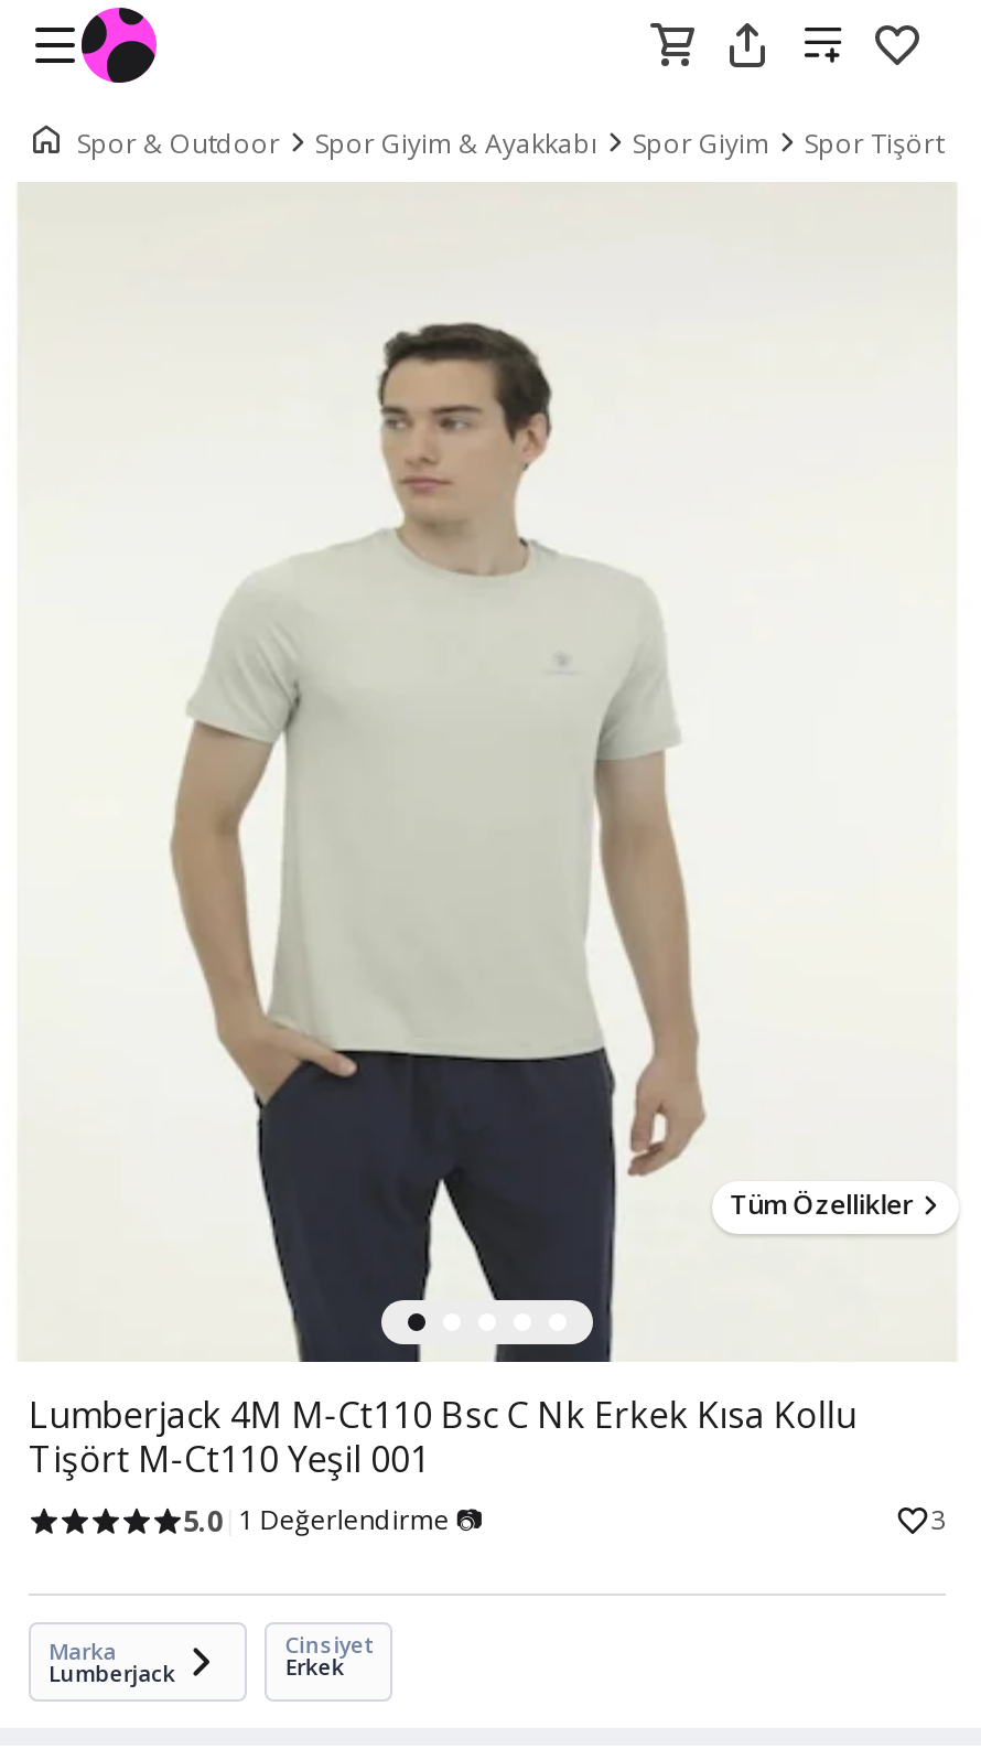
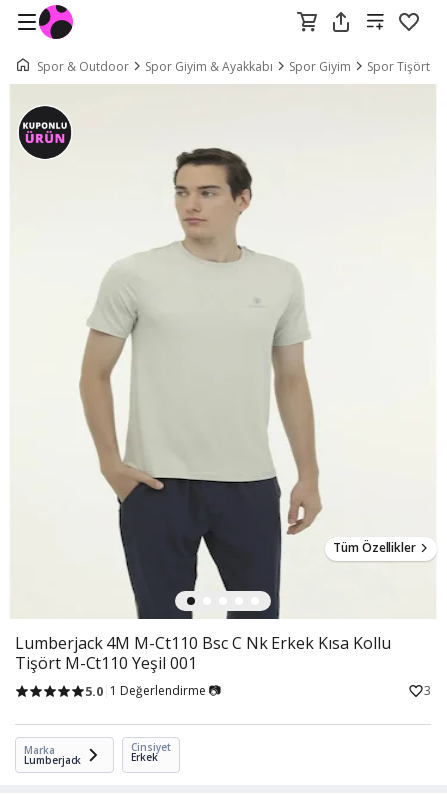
+ [image]
